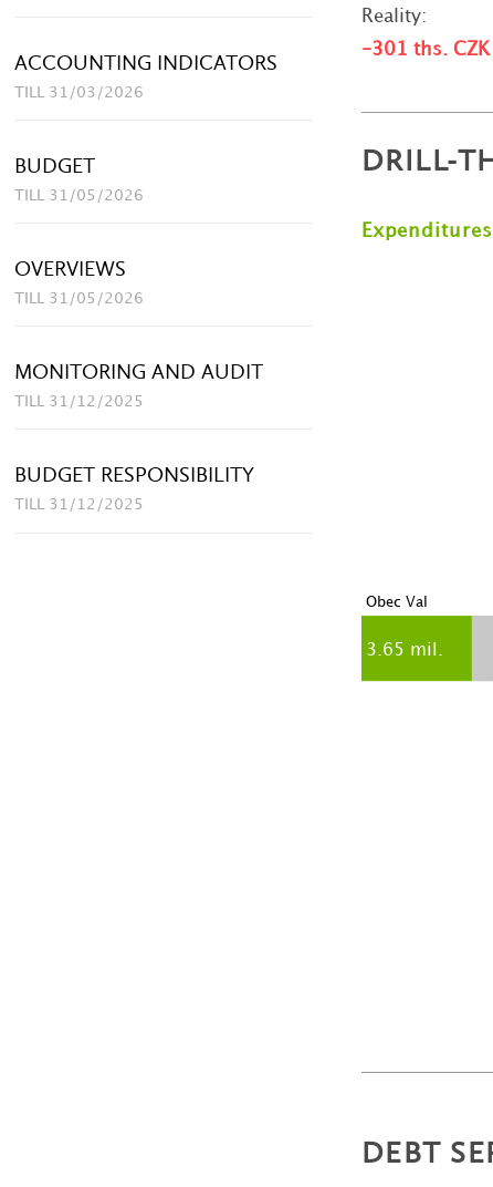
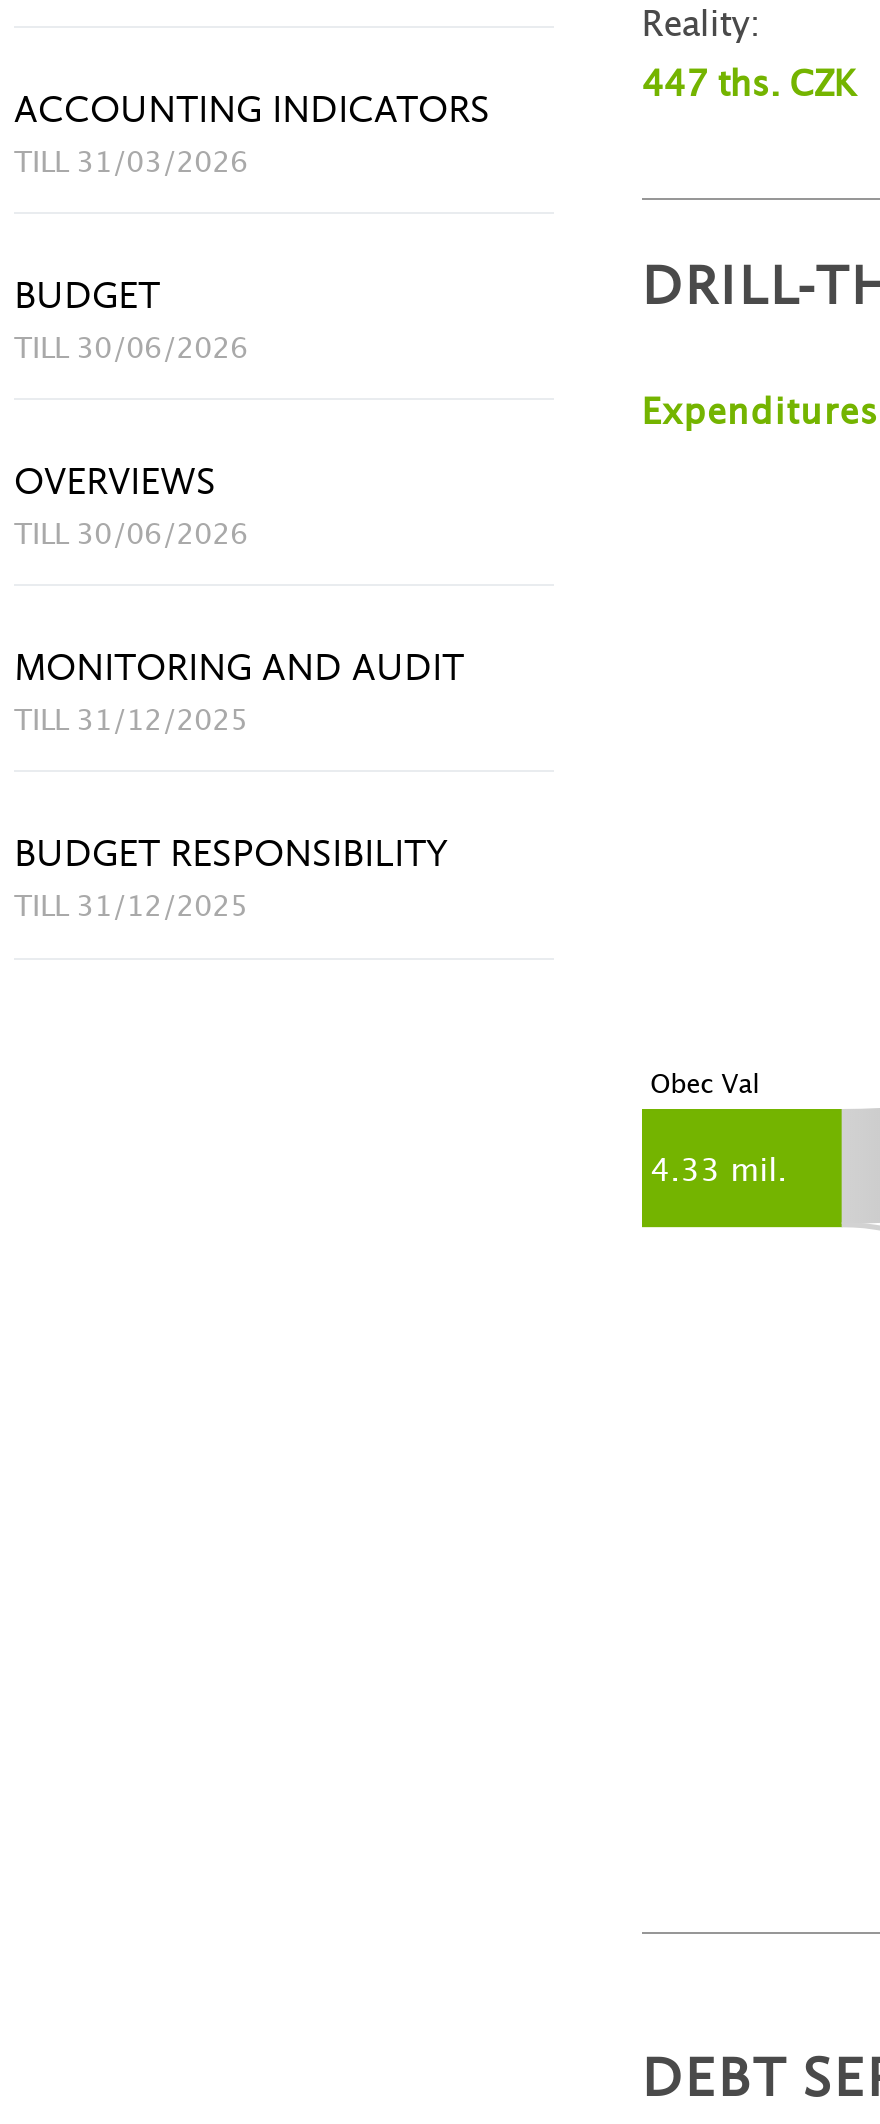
- -301 ths. CZK
+ 447 ths. CZK

- TILL 31/05/2026
+ TILL 30/06/2026

- TILL 31/05/2026
+ TILL 30/06/2026

- 3.65 mil.
+ 4.33 mil.
